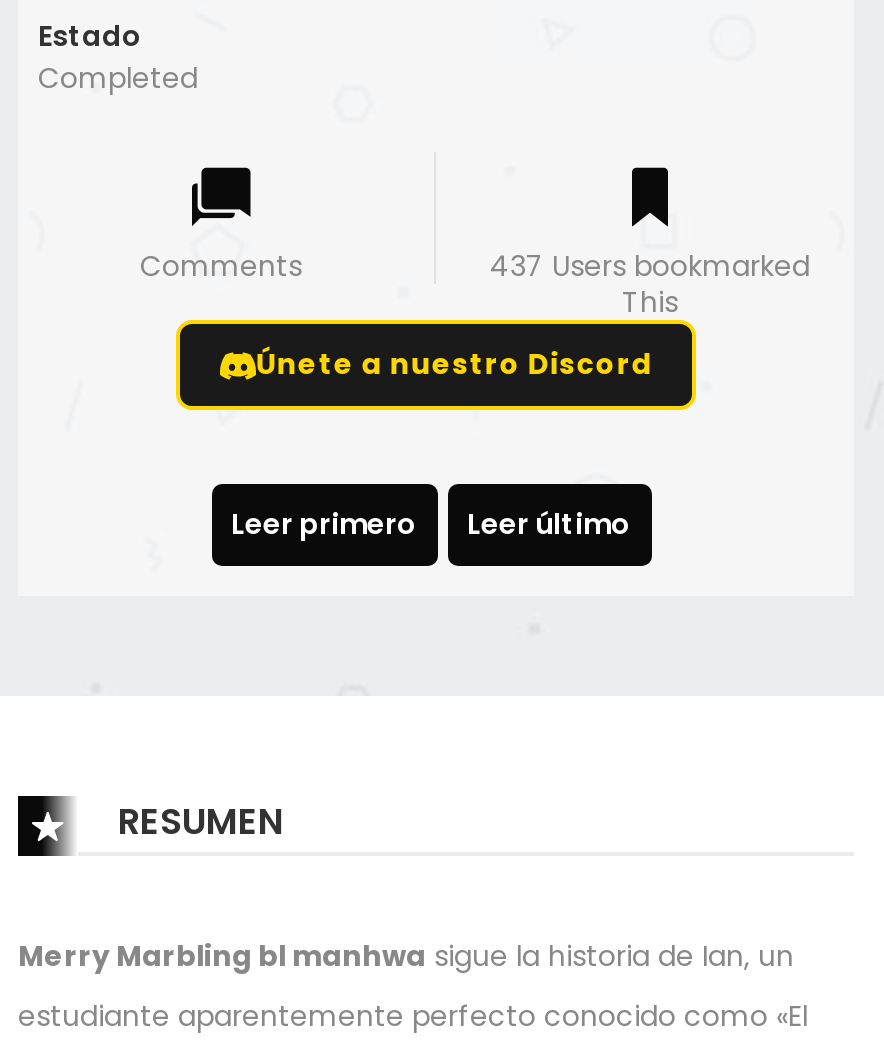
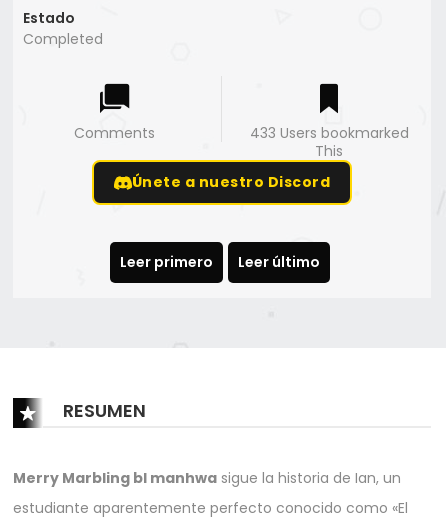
- 437 Users bookmarked
+ 433 Users bookmarked
